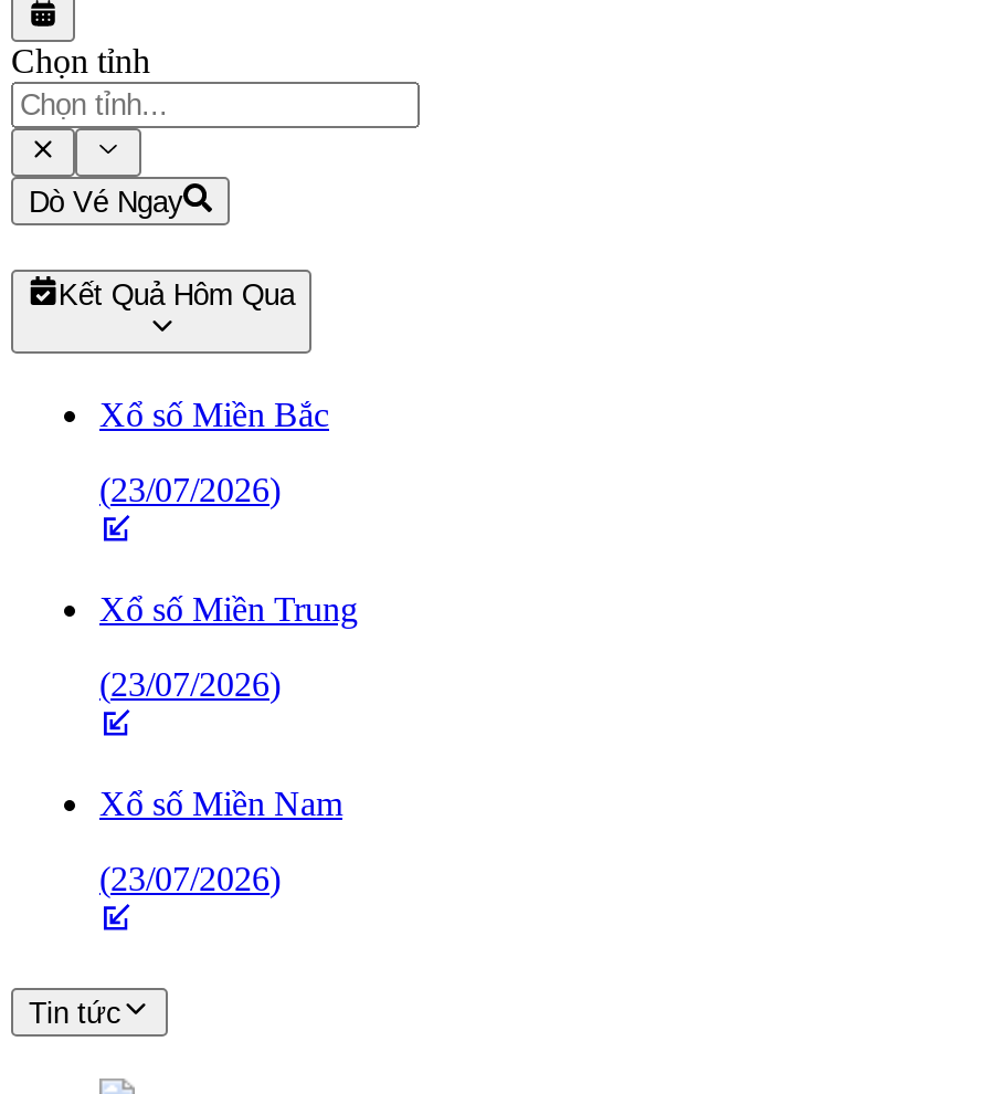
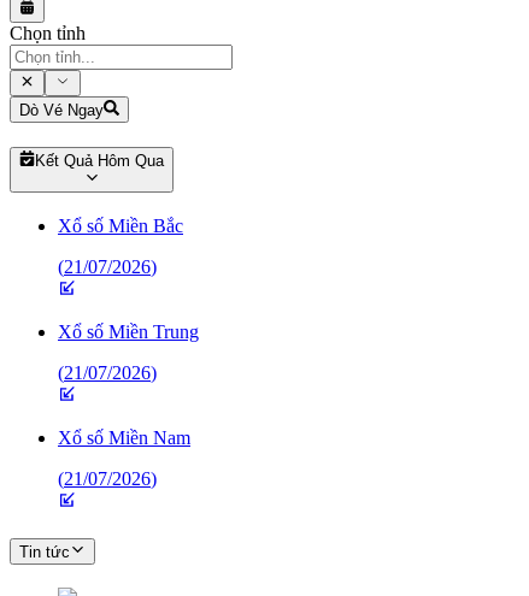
- (23/07/2026)
+ (21/07/2026)

- (23/07/2026)
+ (21/07/2026)

- (23/07/2026)
+ (21/07/2026)
